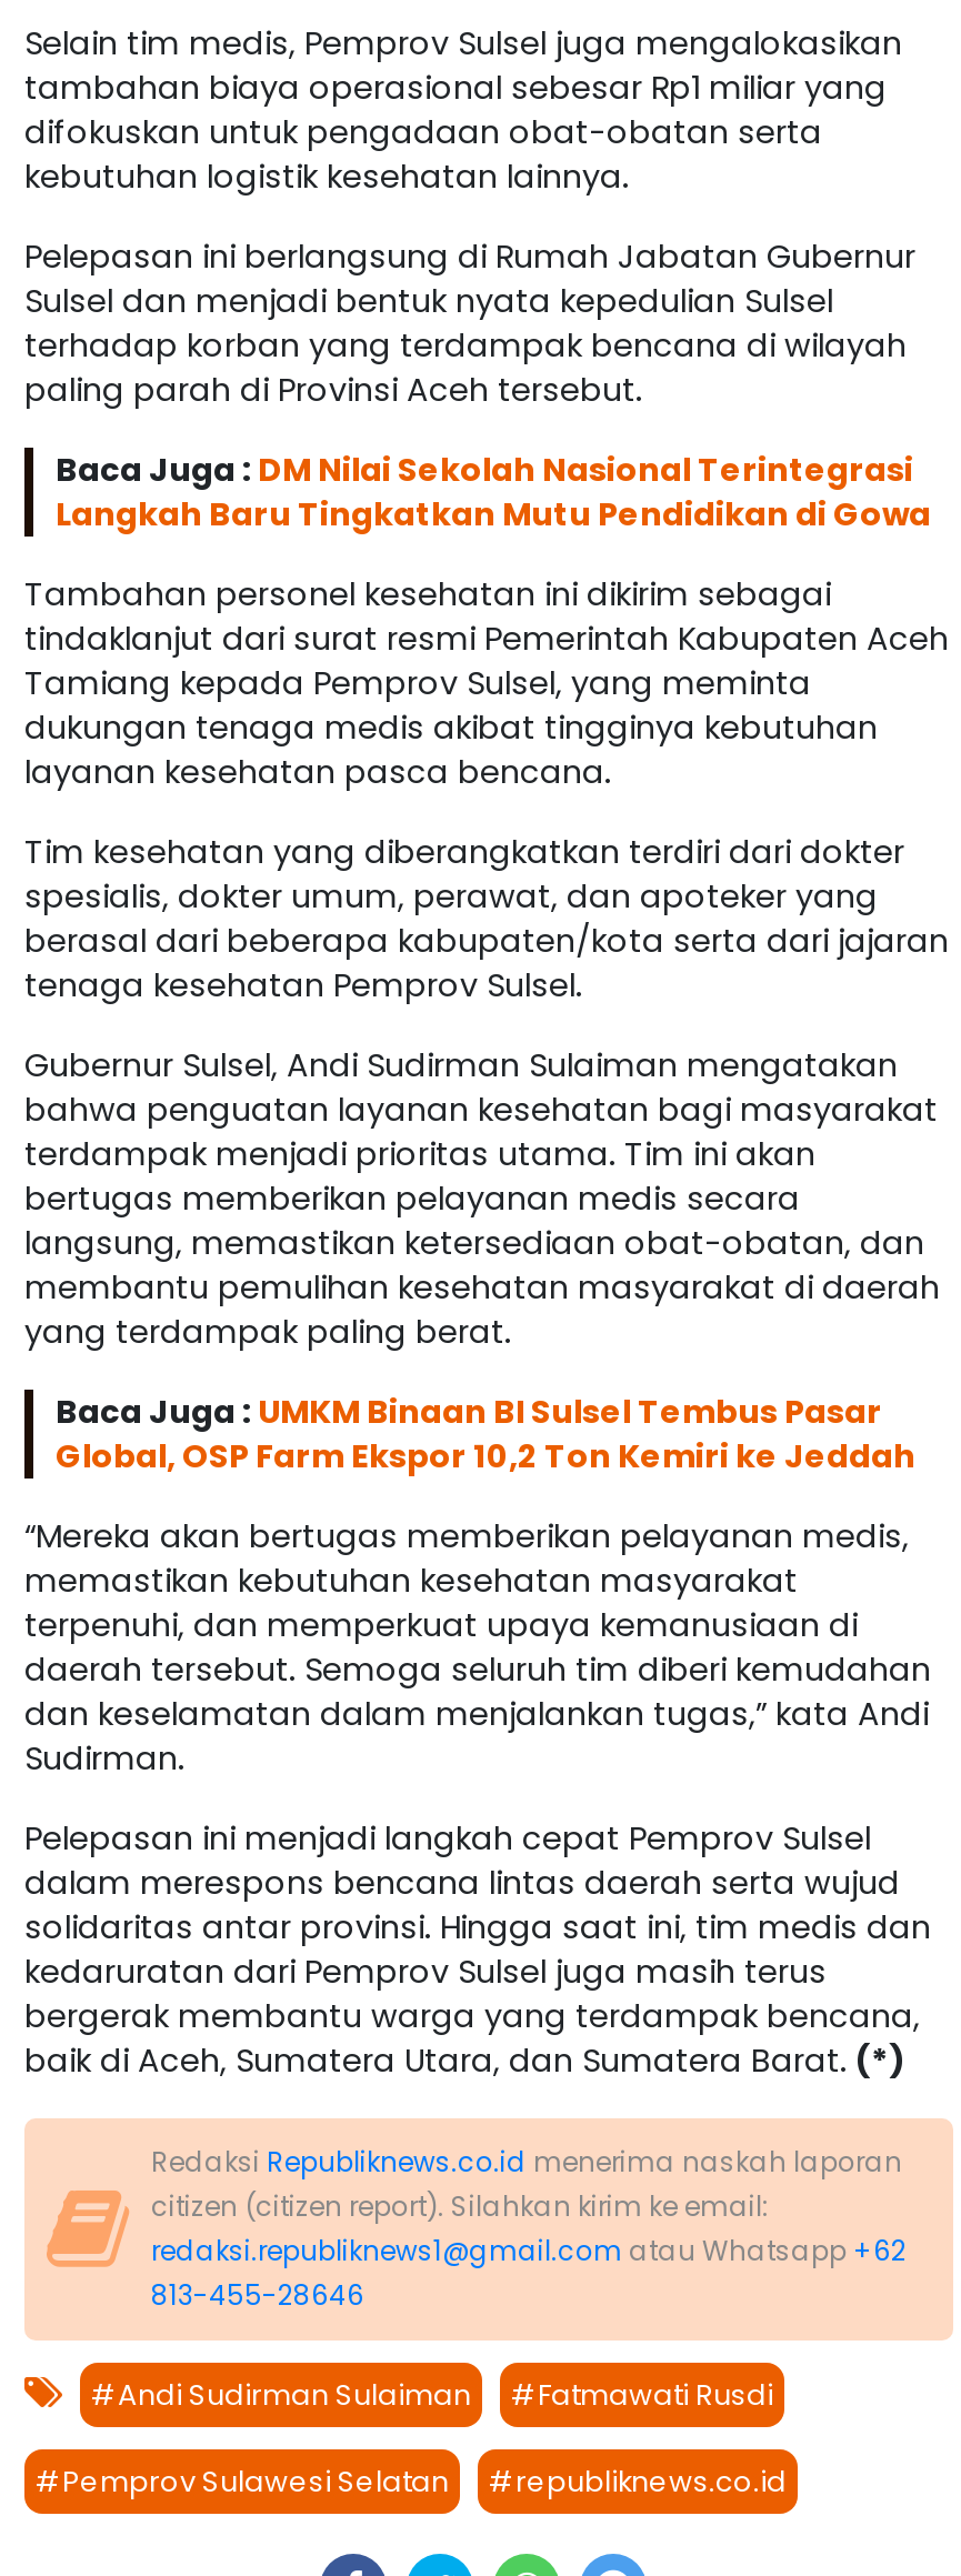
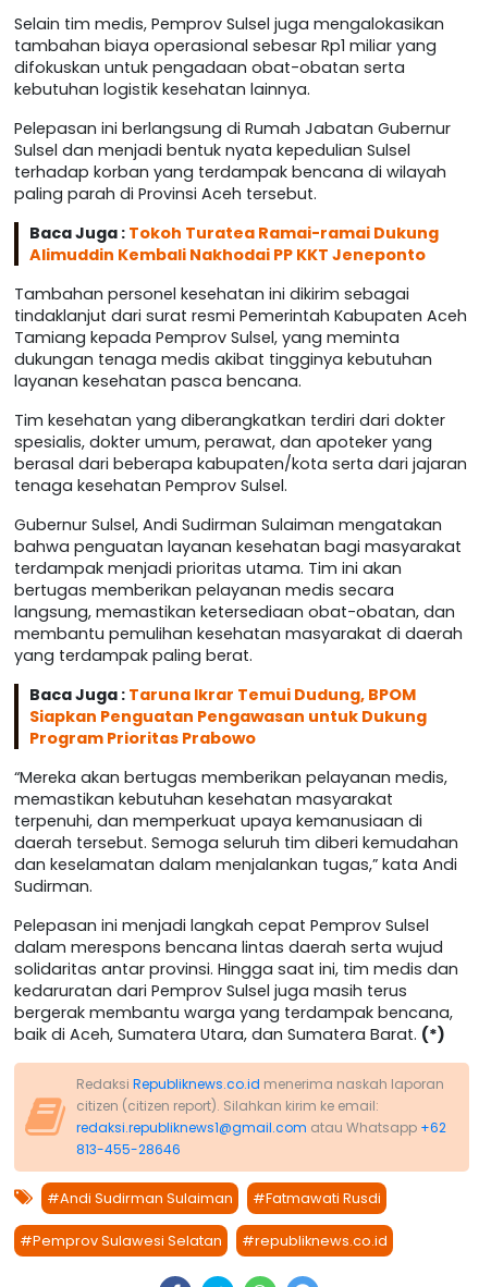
- Baca Juga : DM Nilai Sekolah Nasional Terintegrasi
- Langkah Baru Tingkatkan Mutu Pendidikan di Gowa
+ Baca Juga : Tokoh Turatea Ramai-ramai Dukung
+ Alimuddin Kembali Nakhodai PP KKT Jeneponto

- Baca Juga : UMKM Binaan BI Sulsel Tembus Pasar
- Global, OSP Farm Ekspor 10,2 Ton Kemiri ke Jeddah
+ Baca Juga : Taruna Ikrar Temui Dudung, BPOM
+ Siapkan Penguatan Pengawasan untuk Dukung
+ Program Prioritas Prabowo
